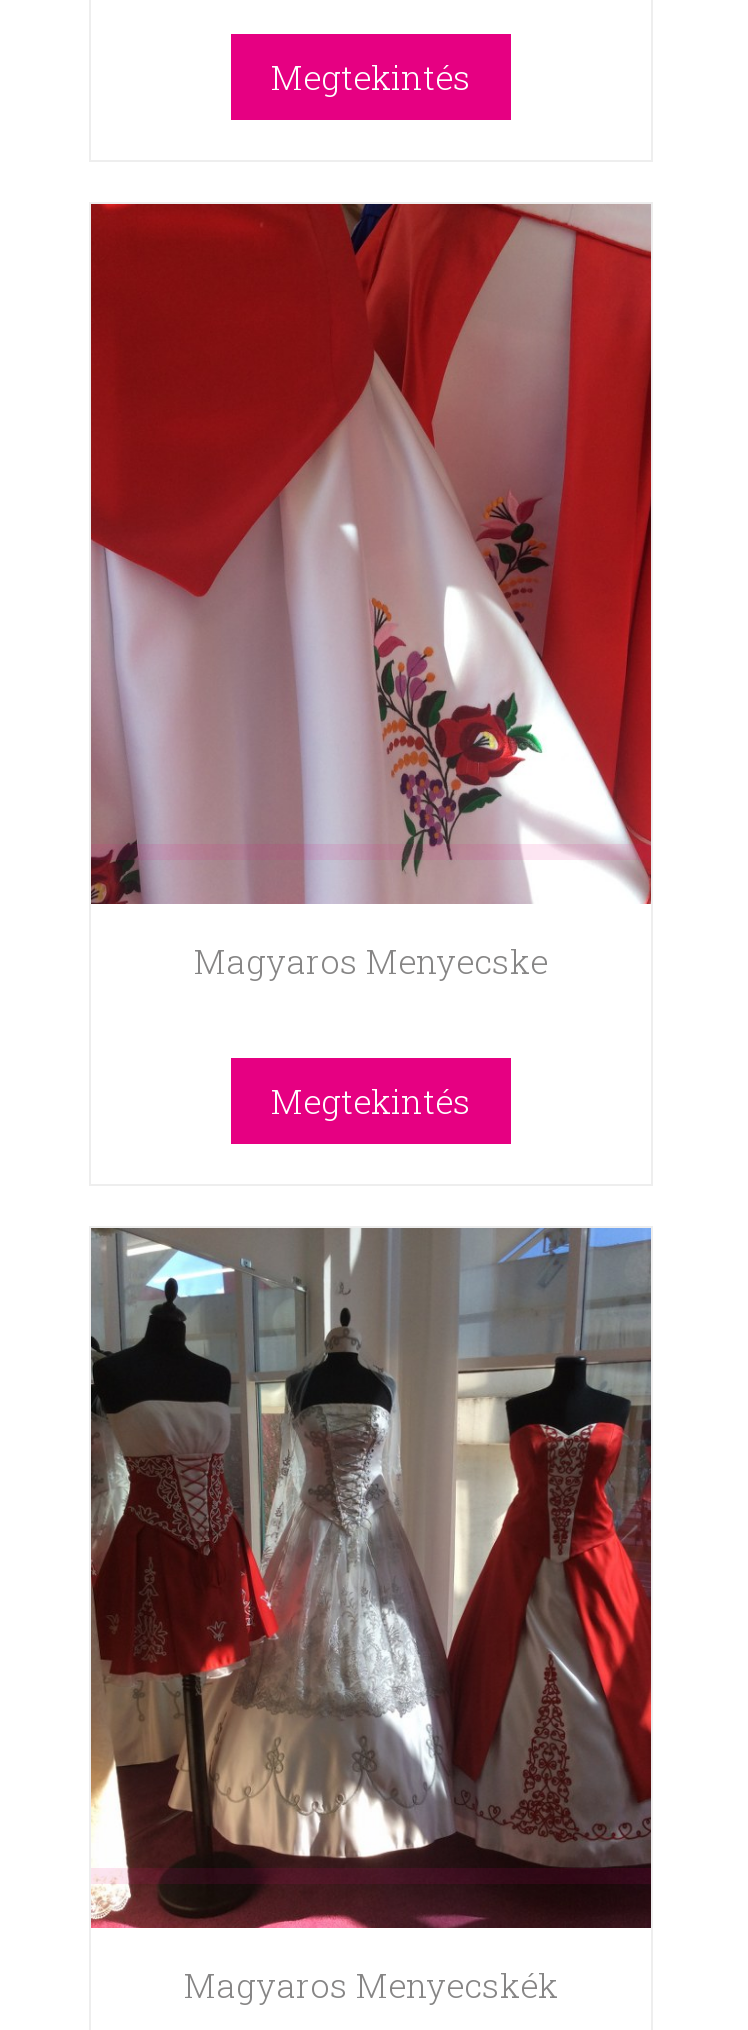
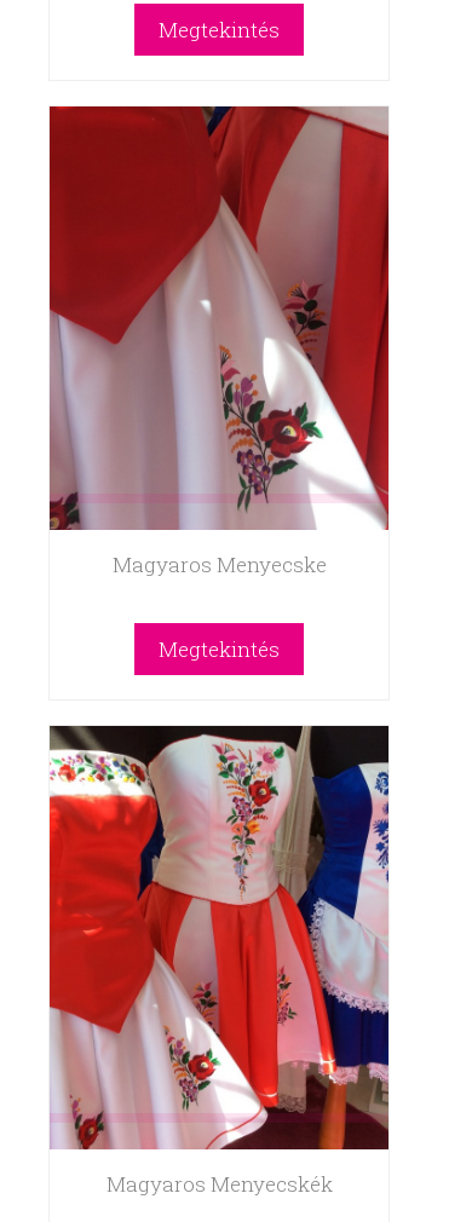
- [image]
+ [image]
